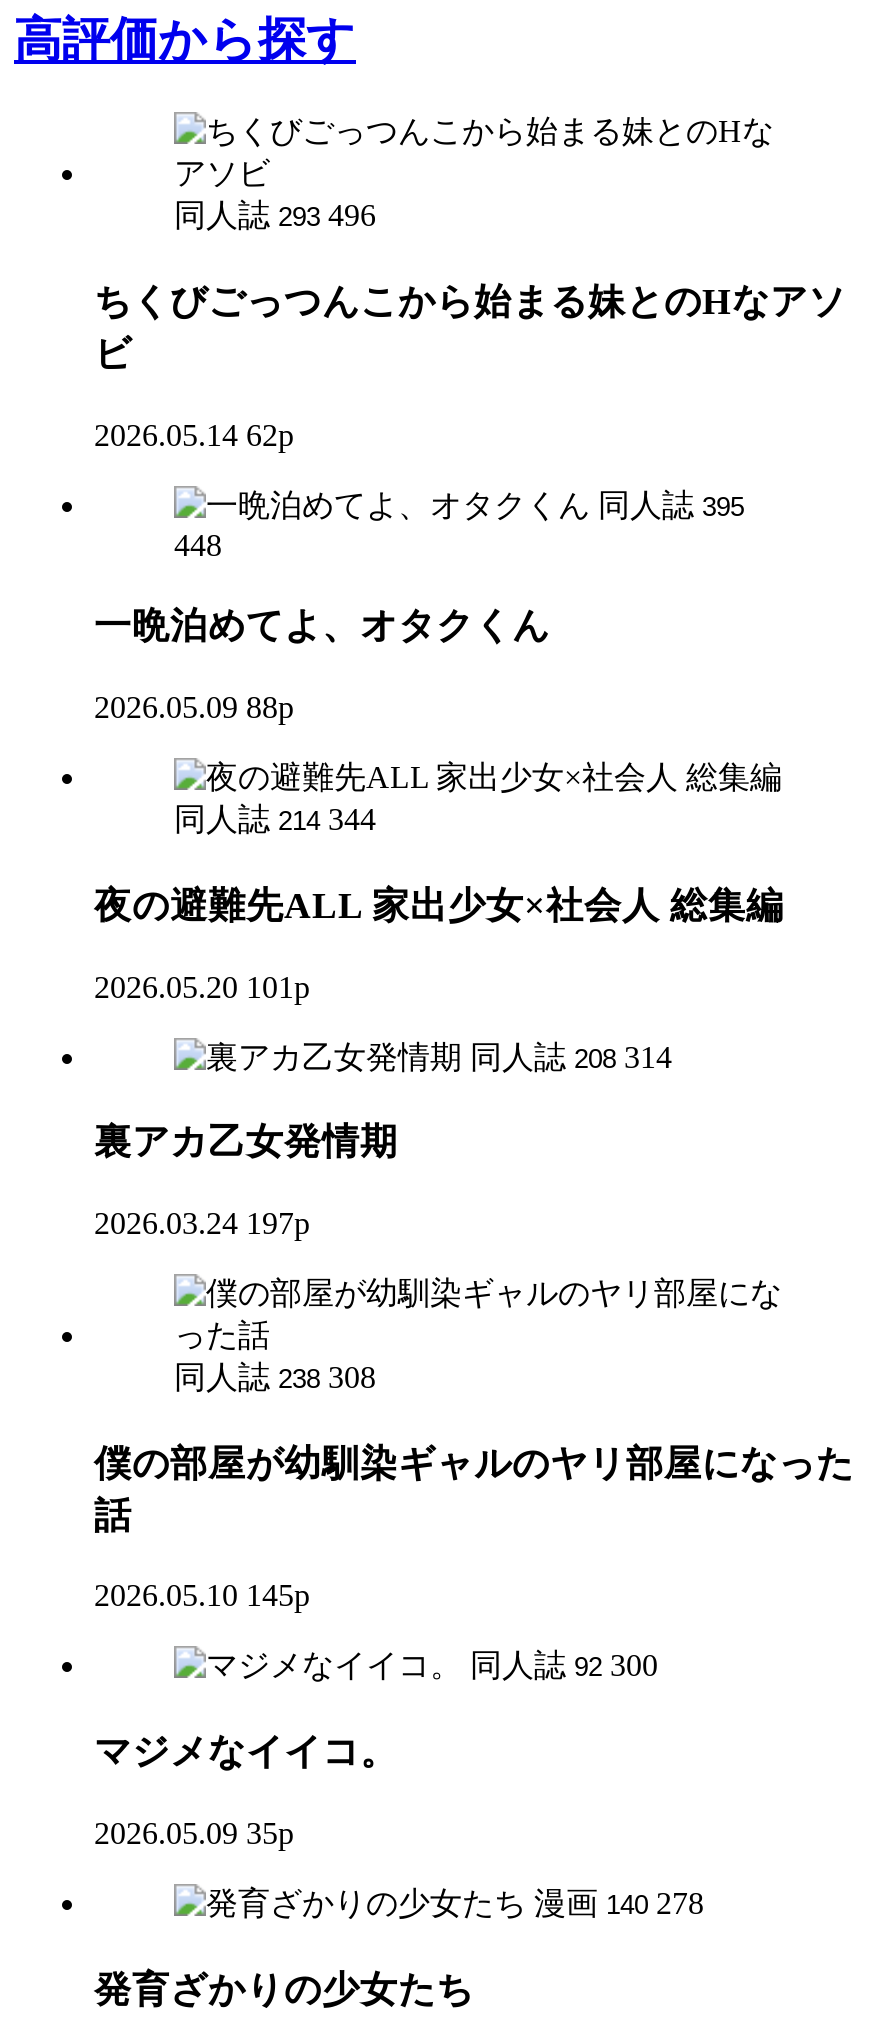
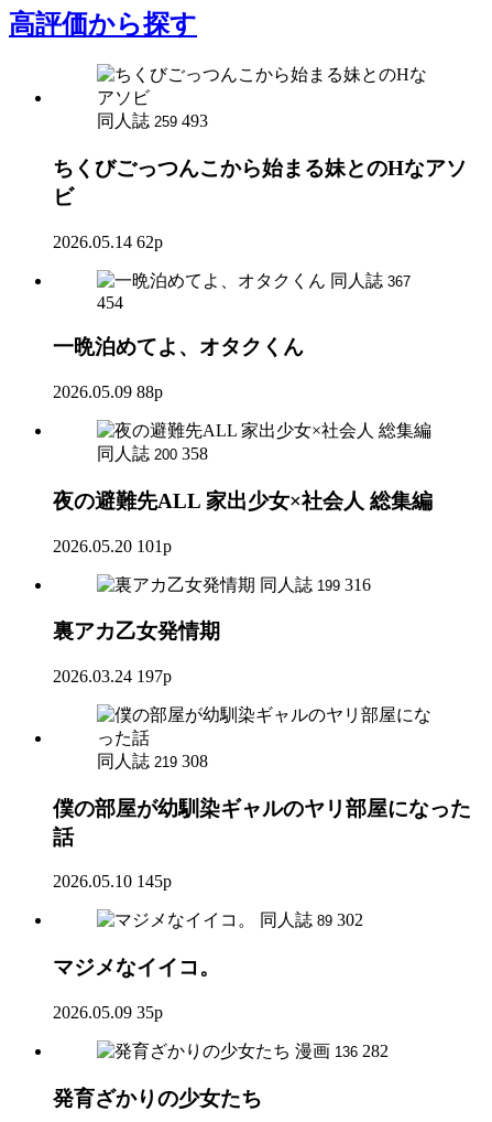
- 同人誌 293 496
+ 同人誌 259 493

- 同人誌 395
+ 同人誌 367

- 448
+ 454

- 同人誌 214 344
+ 同人誌 200 358

- 同人誌 208 314
+ 同人誌 199 316

- 同人誌 238 308
+ 同人誌 219 308

- 同人誌 92 300
+ 同人誌 89 302

- 漫画 140 278
+ 漫画 136 282
